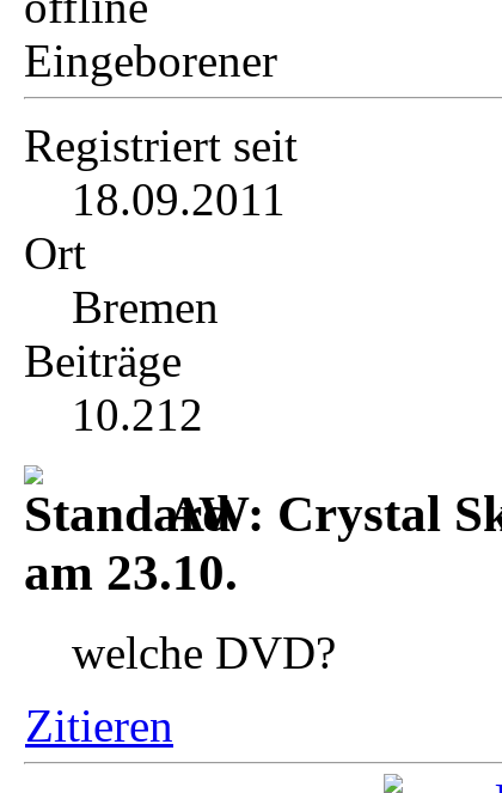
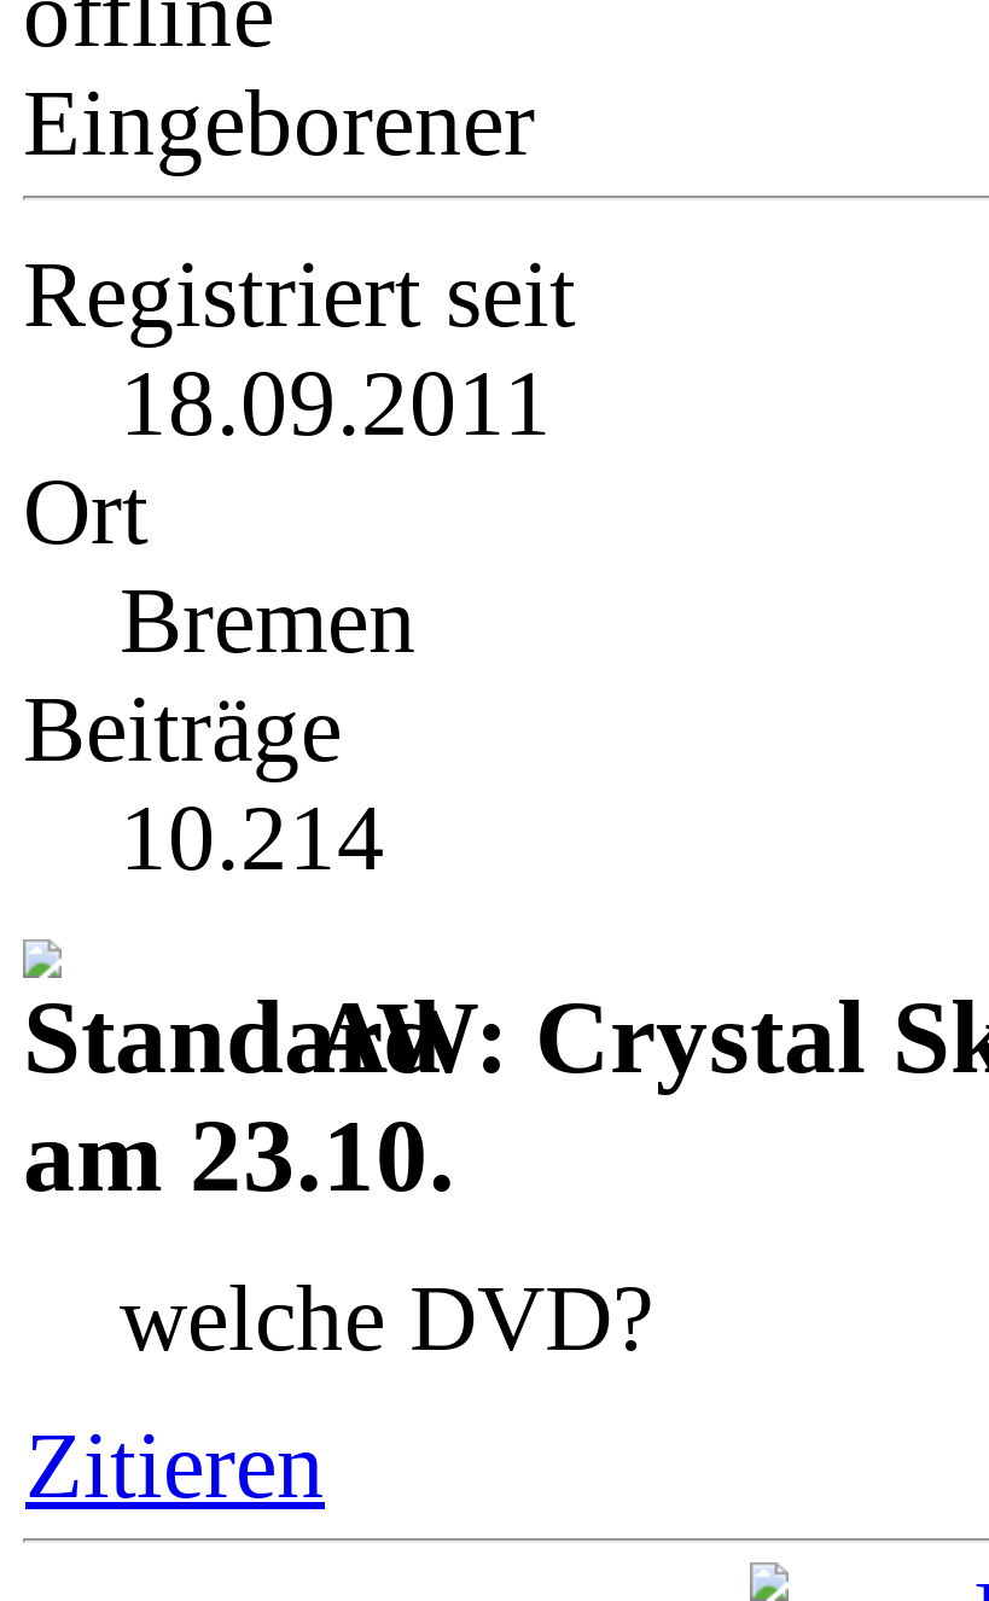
- 10.212
+ 10.214
